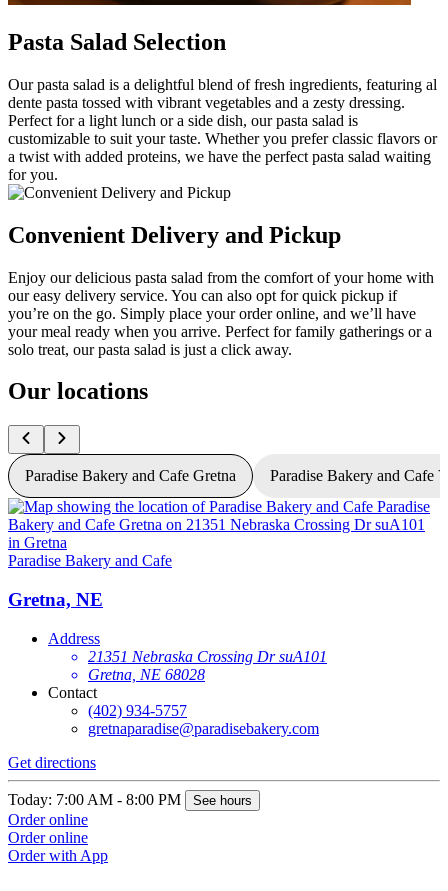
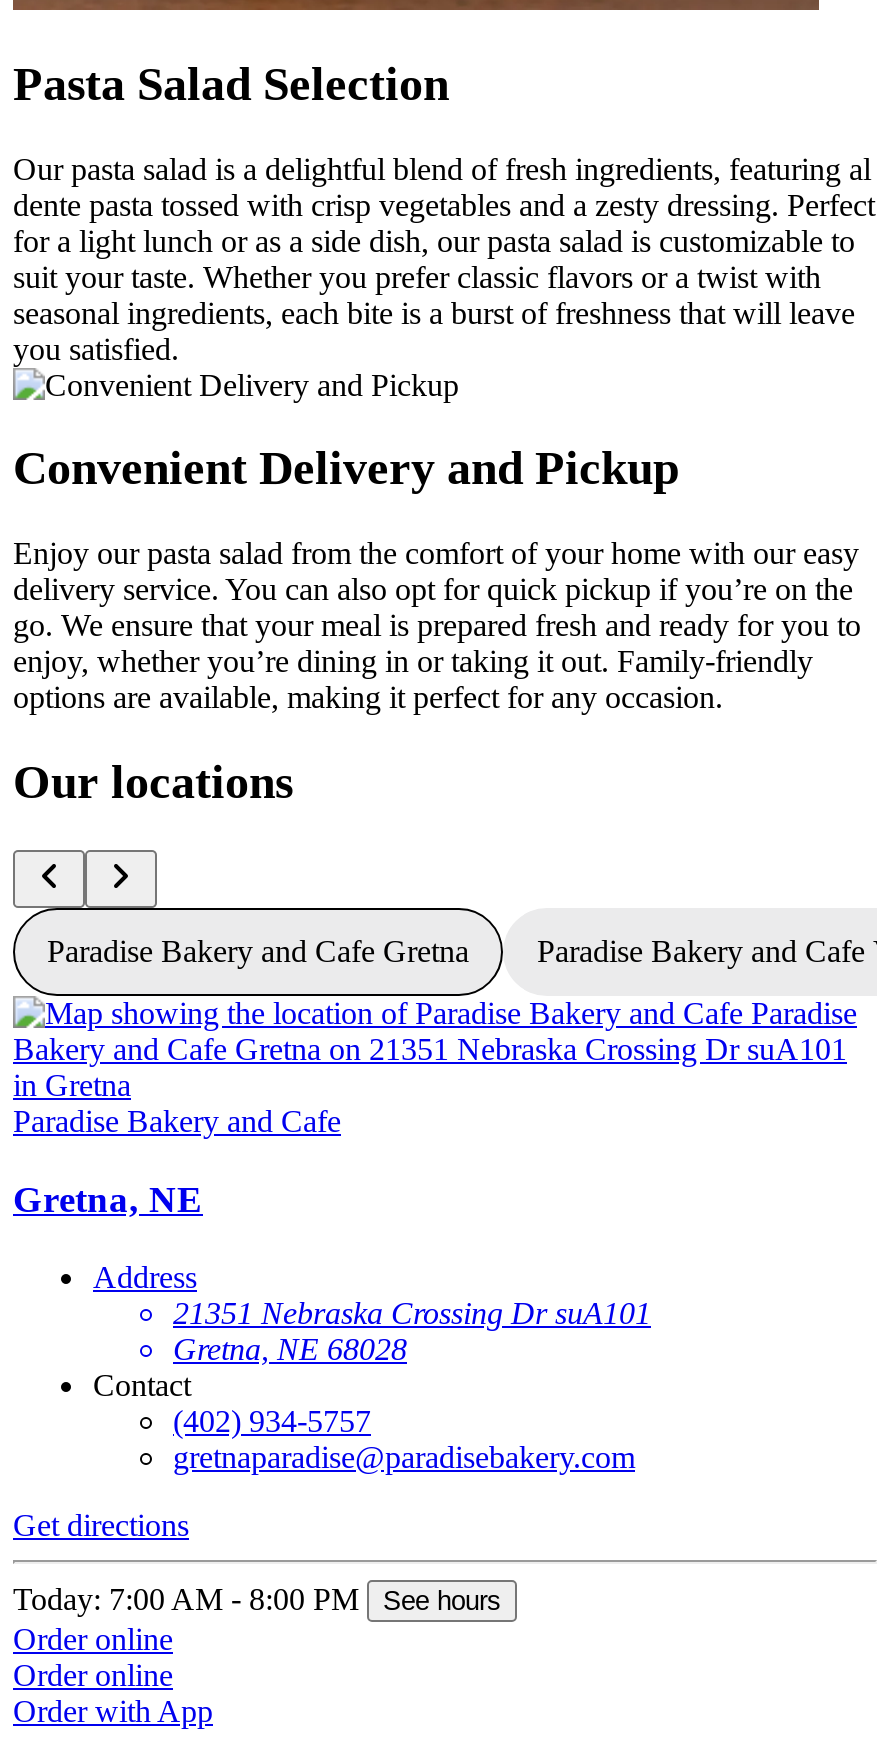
- dente pasta tossed with vibrant vegetables and a zesty dressing.
- Perfect for a light lunch or a side dish, our pasta salad is
- customizable to suit your taste. Whether you prefer classic flavors or
- a twist with added proteins, we have the perfect pasta salad waiting
- for you.
+ dente pasta tossed with crisp vegetables and a zesty dressing. Perfect
+ for a light lunch or as a side dish, our pasta salad is customizable to
+ suit your taste. Whether you prefer classic flavors or a twist with
+ seasonal ingredients, each bite is a burst of freshness that will leave
+ you satisfied.

- Enjoy our delicious pasta salad from the comfort of your home with
- our easy delivery service. You can also opt for quick pickup if
- you’re on the go. Simply place your order online, and we’ll have
- your meal ready when you arrive. Perfect for family gatherings or a
- solo treat, our pasta salad is just a click away.
+ Enjoy our pasta salad from the comfort of your home with our easy
+ delivery service. You can also opt for quick pickup if you’re on the
+ go. We ensure that your meal is prepared fresh and ready for you to
+ enjoy, whether you’re dining in or taking it out. Family-friendly
+ options are available, making it perfect for any occasion.
